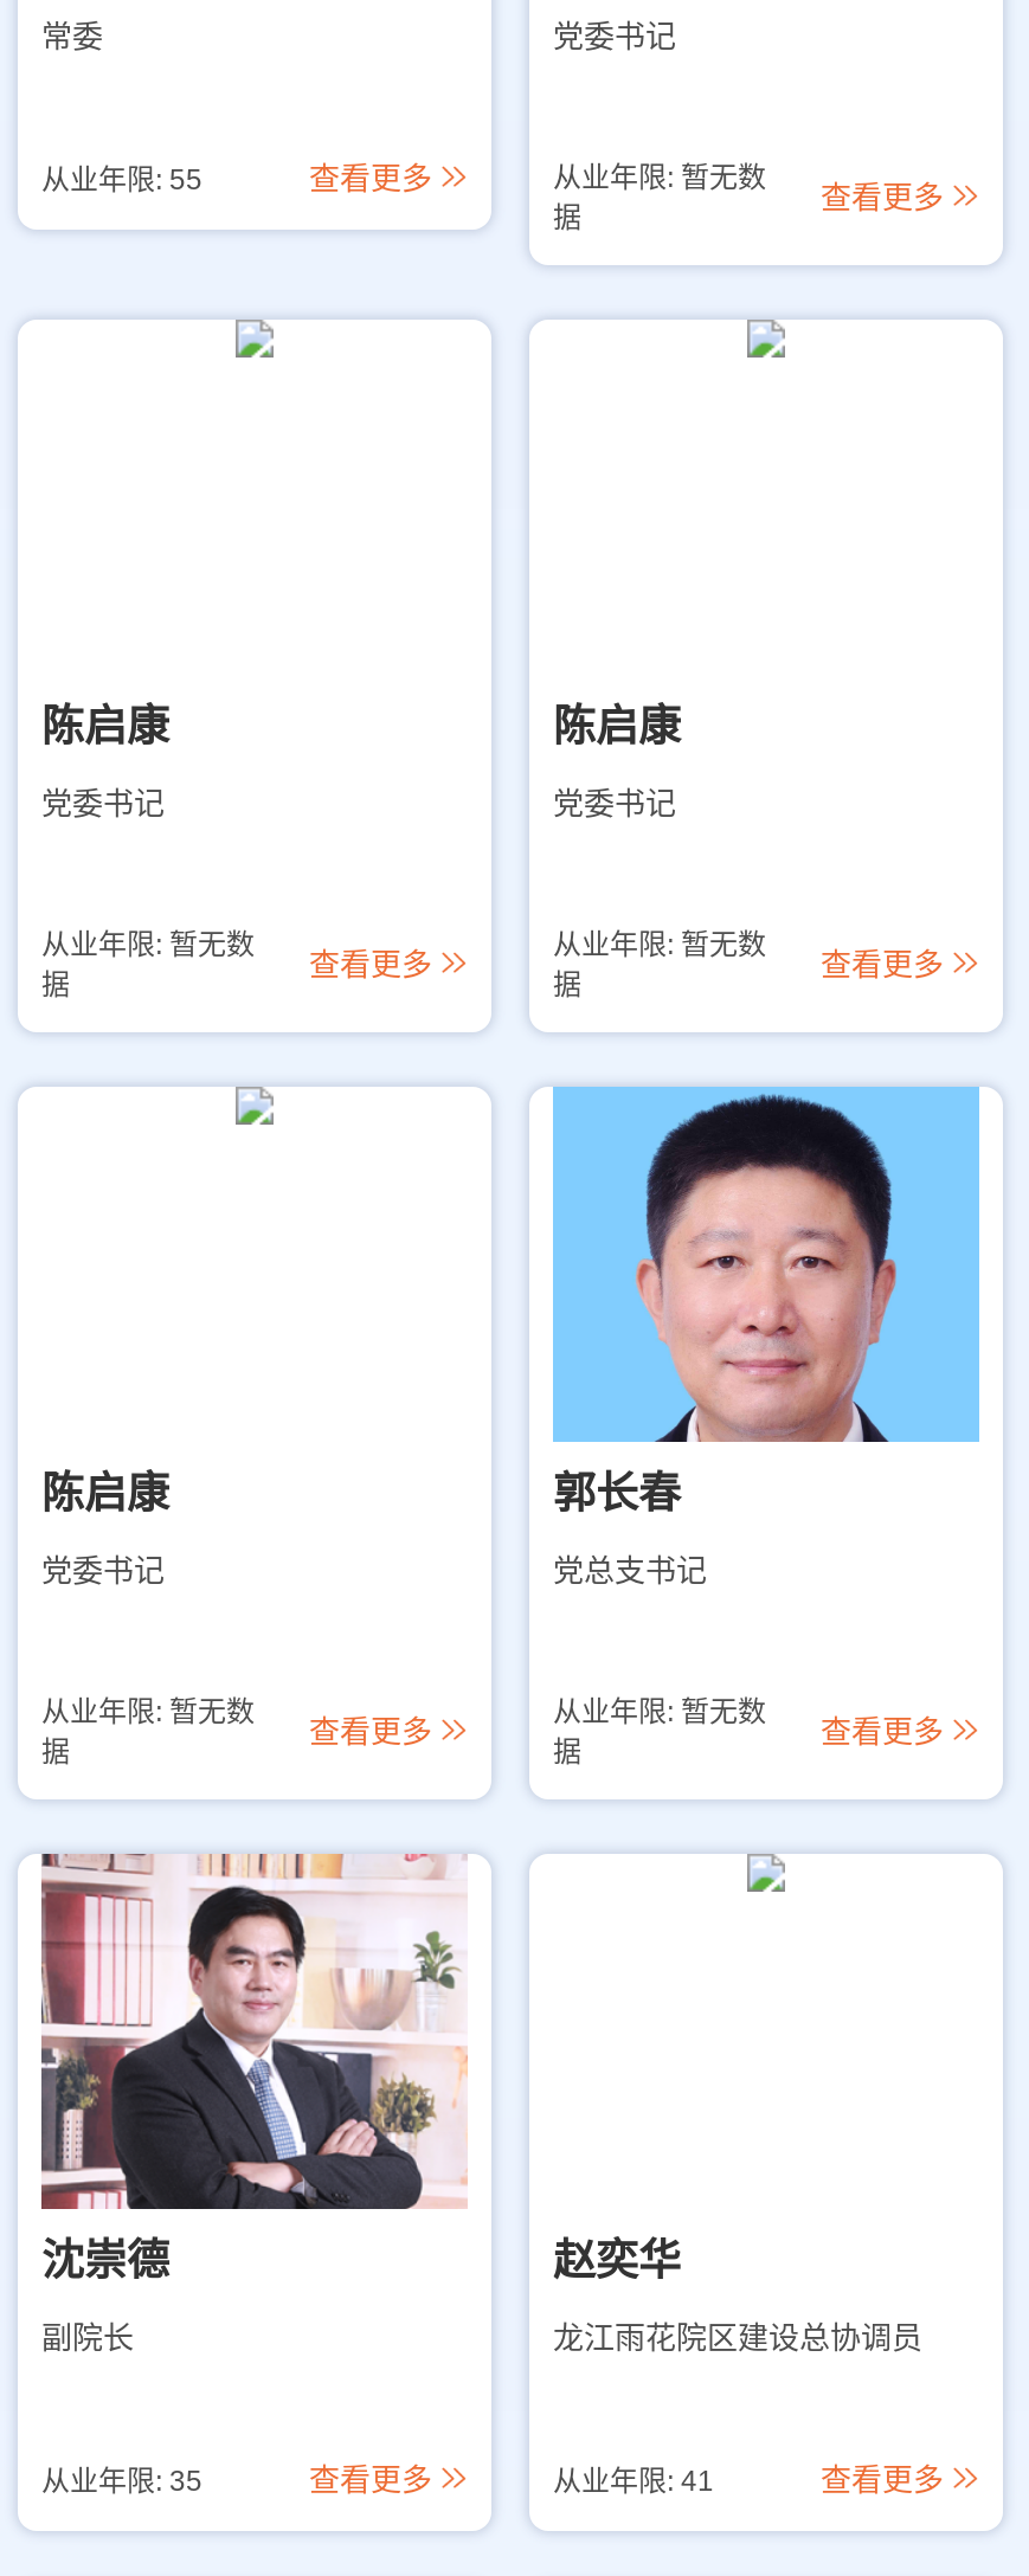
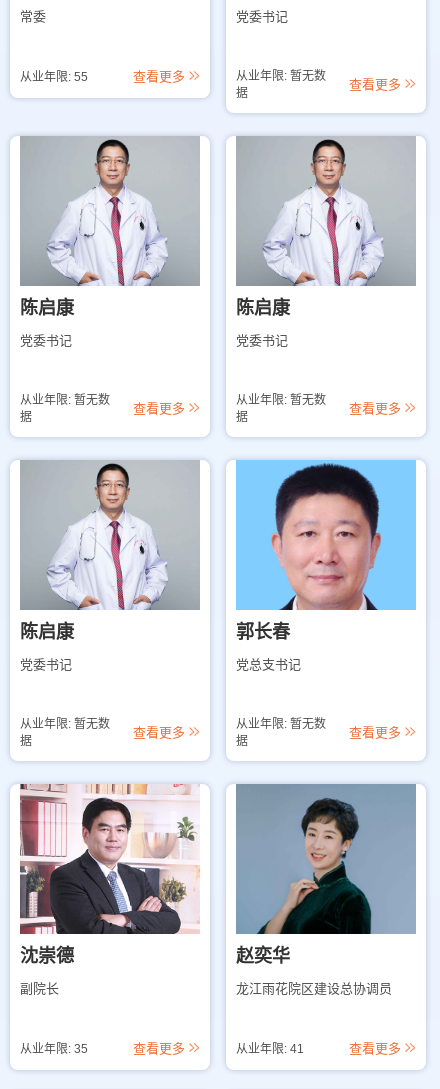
+ [image]

+ [image]

+ [image]

+ [image]
